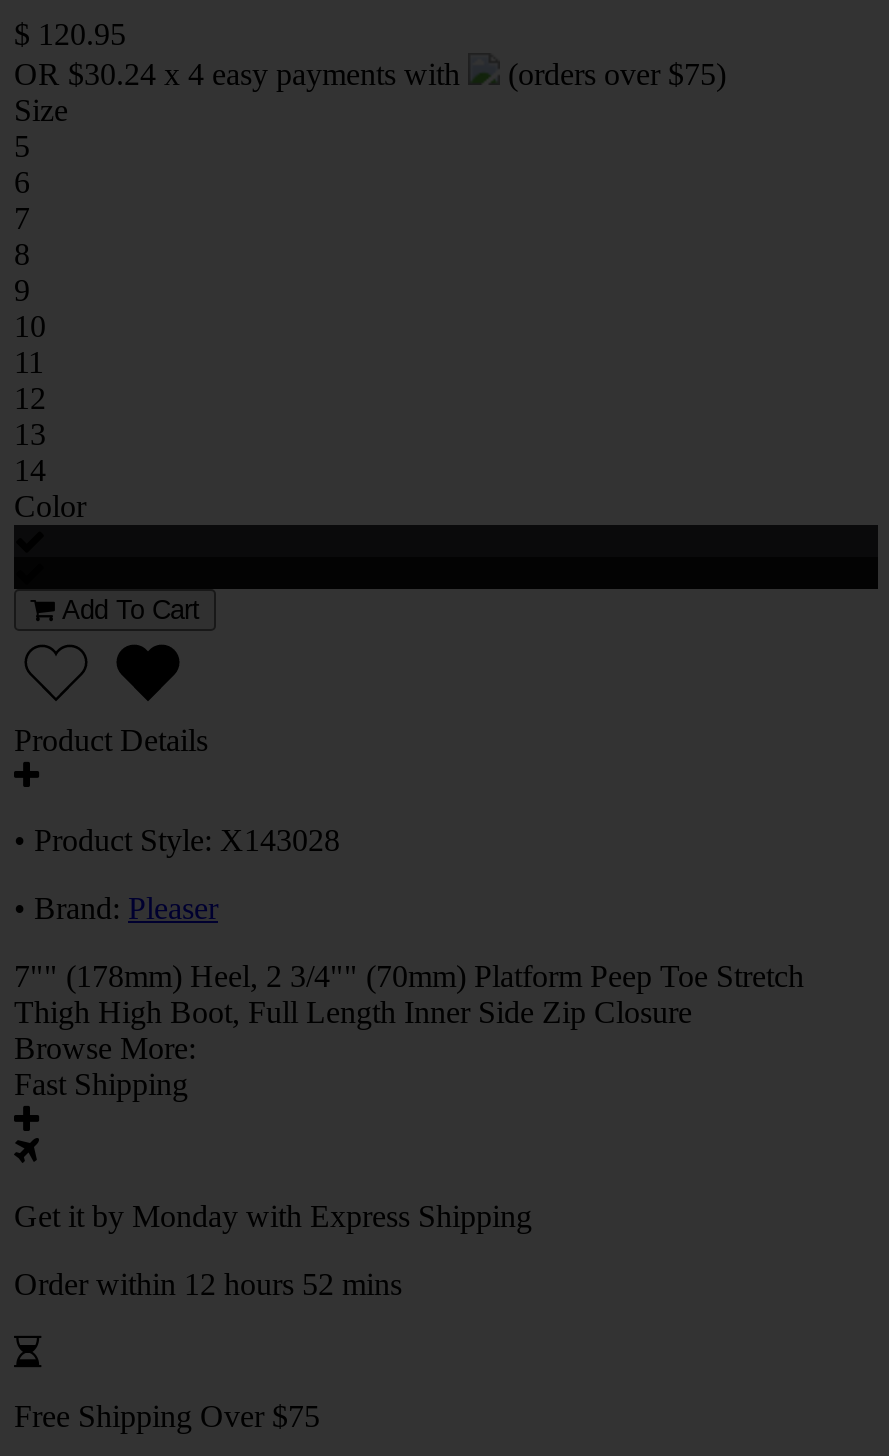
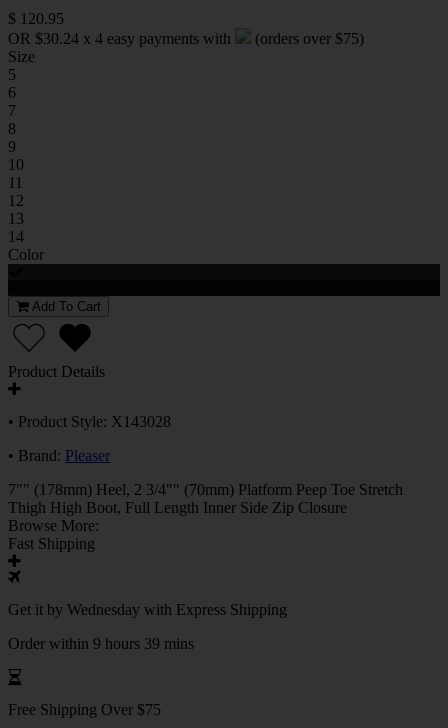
- Get it by Monday with Express Shipping
+ Get it by Wednesday with Express Shipping

- Order within 12 hours 52 mins
+ Order within 9 hours 39 mins
